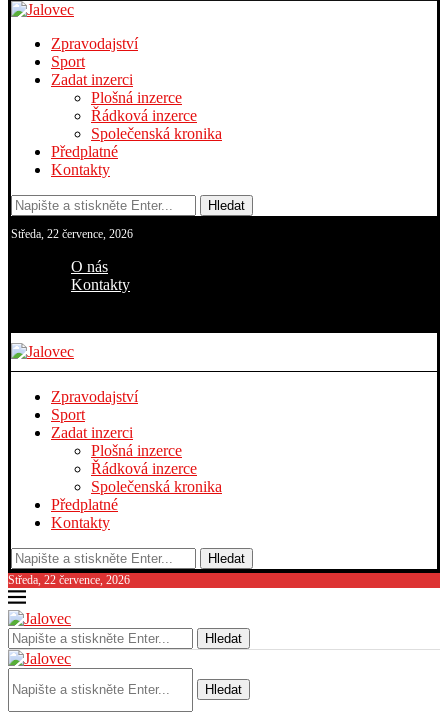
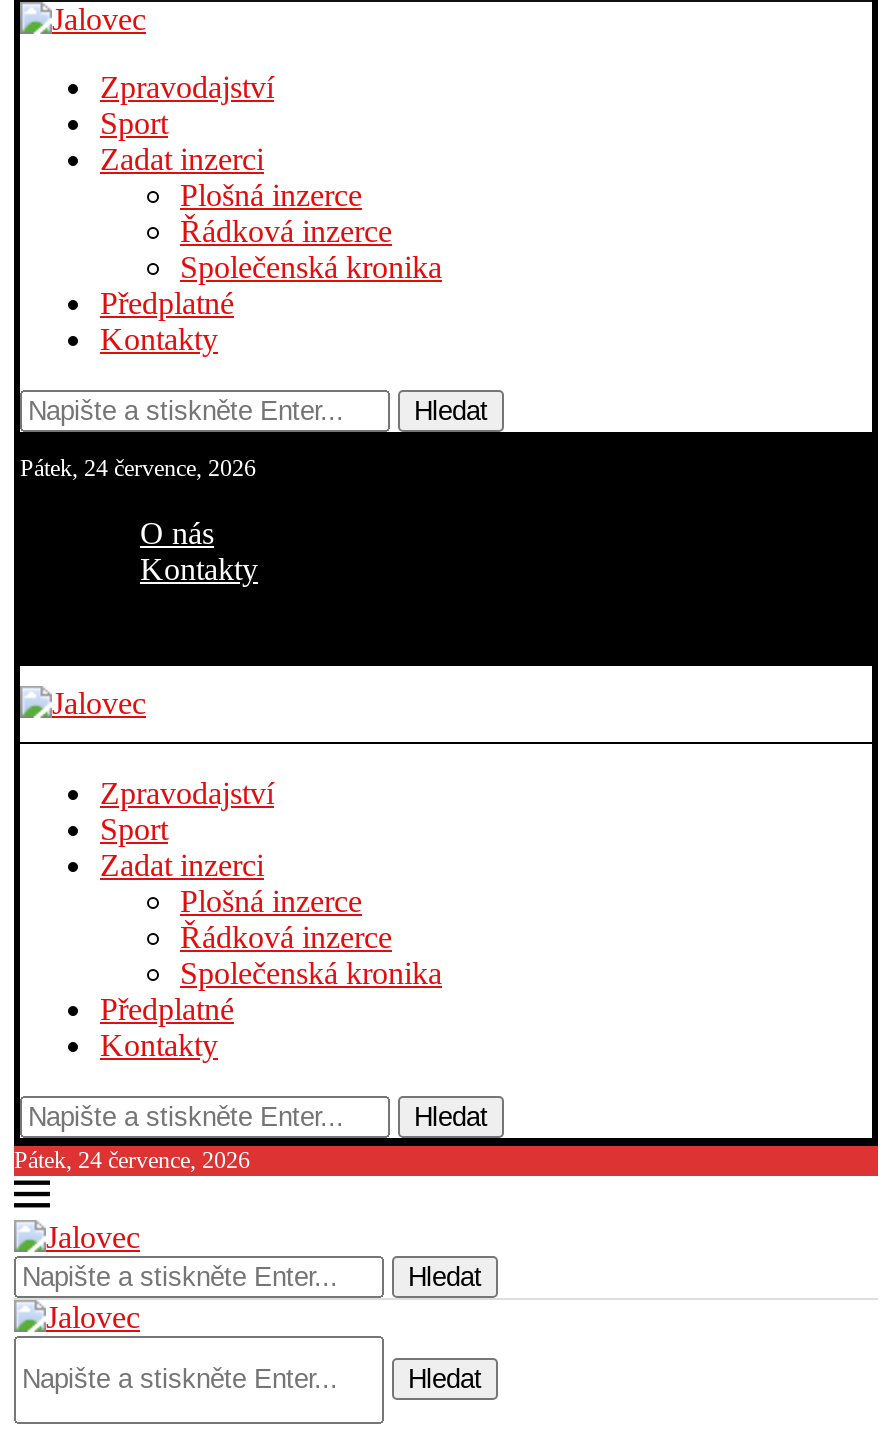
- Středa, 22 července, 2026
+ Pátek, 24 července, 2026

- Středa, 22 července, 2026
+ Pátek, 24 července, 2026
